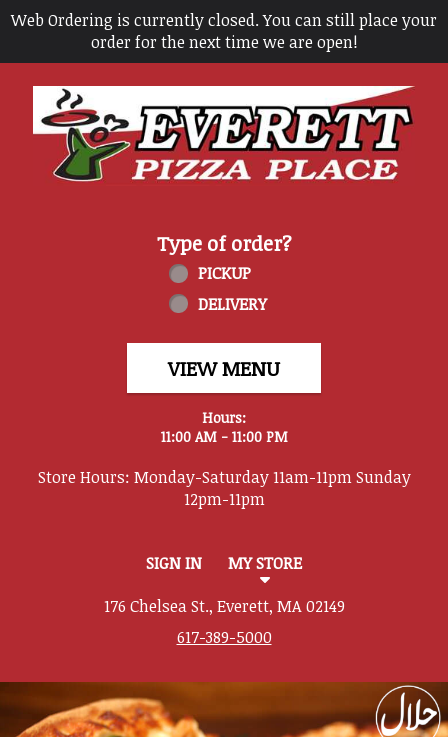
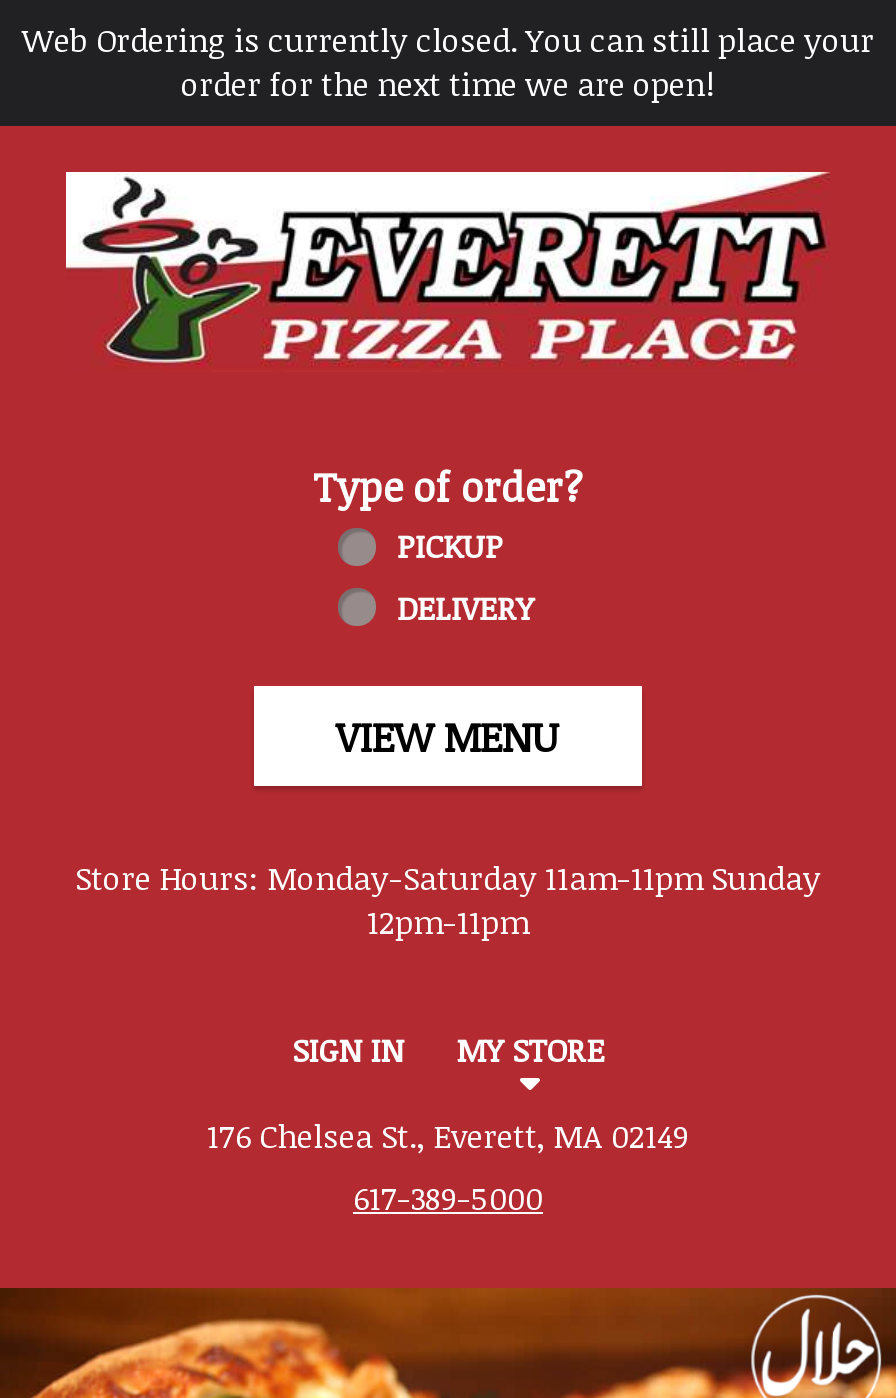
- Hours:
- 11:00 AM - 11:00 PM
